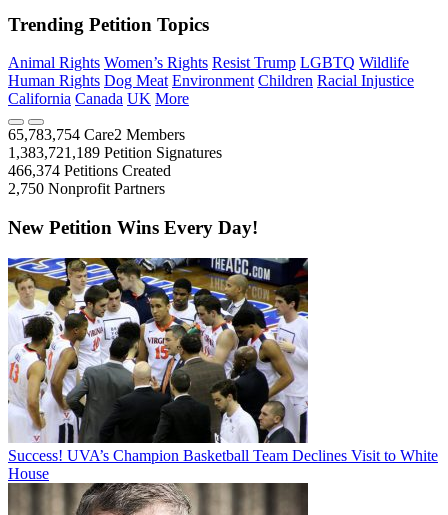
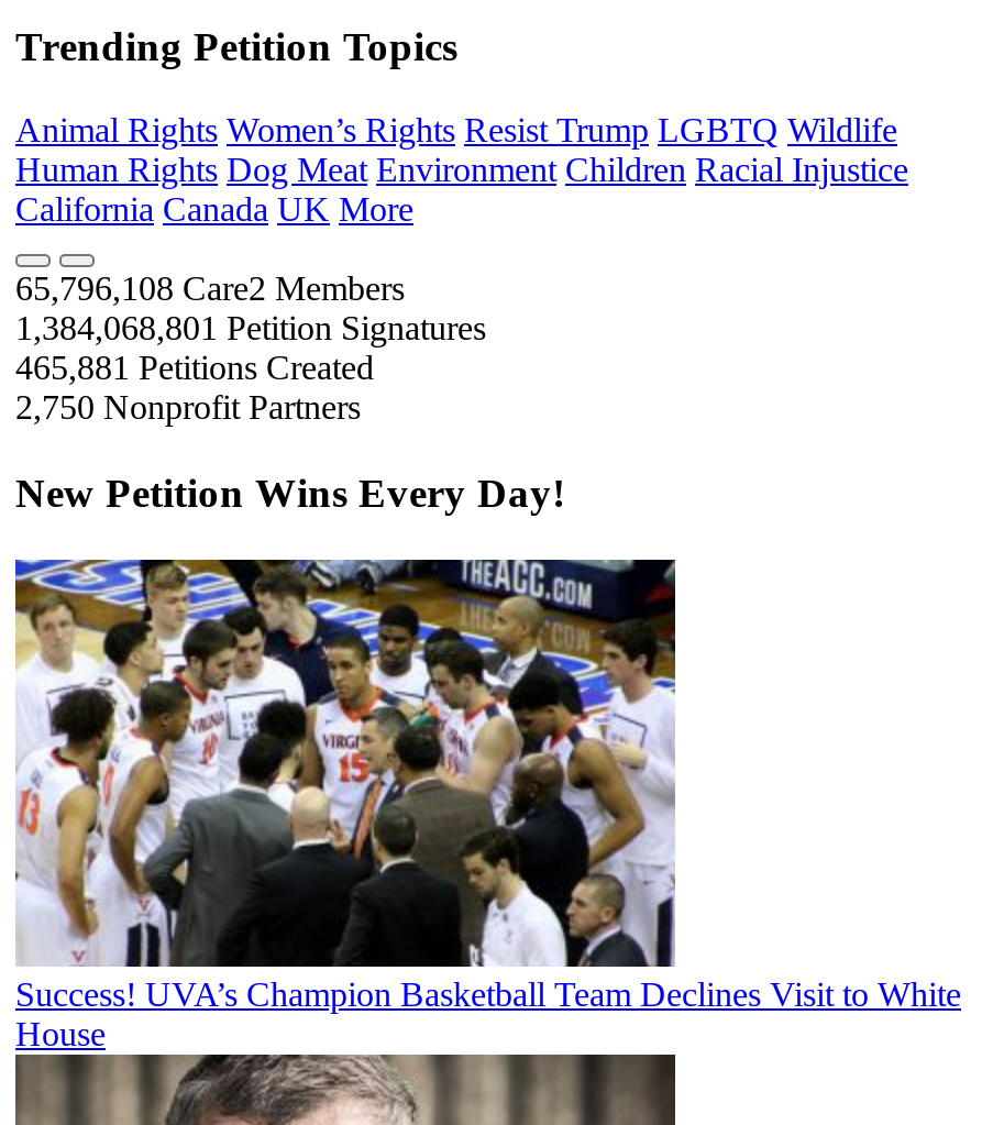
- 65,783,754 Care2 Members
+ 65,796,108 Care2 Members

- 1,383,721,189 Petition Signatures
+ 1,384,068,801 Petition Signatures

- 466,374 Petitions Created
+ 465,881 Petitions Created
